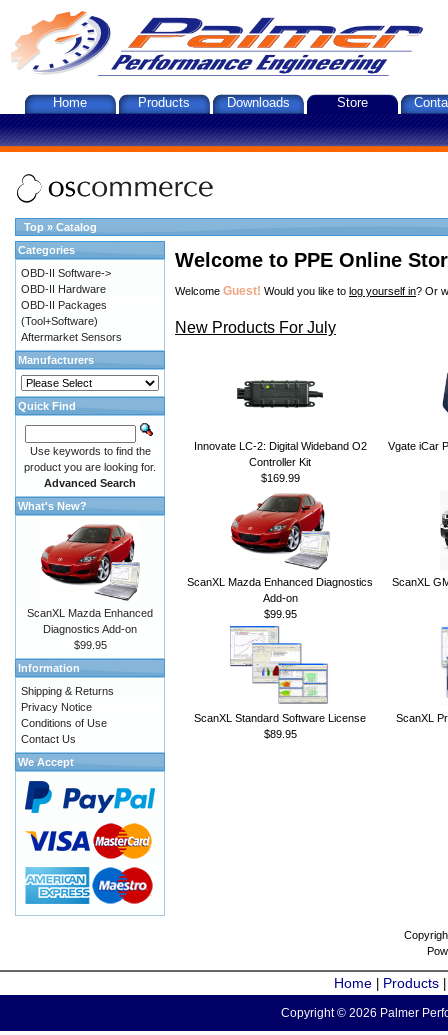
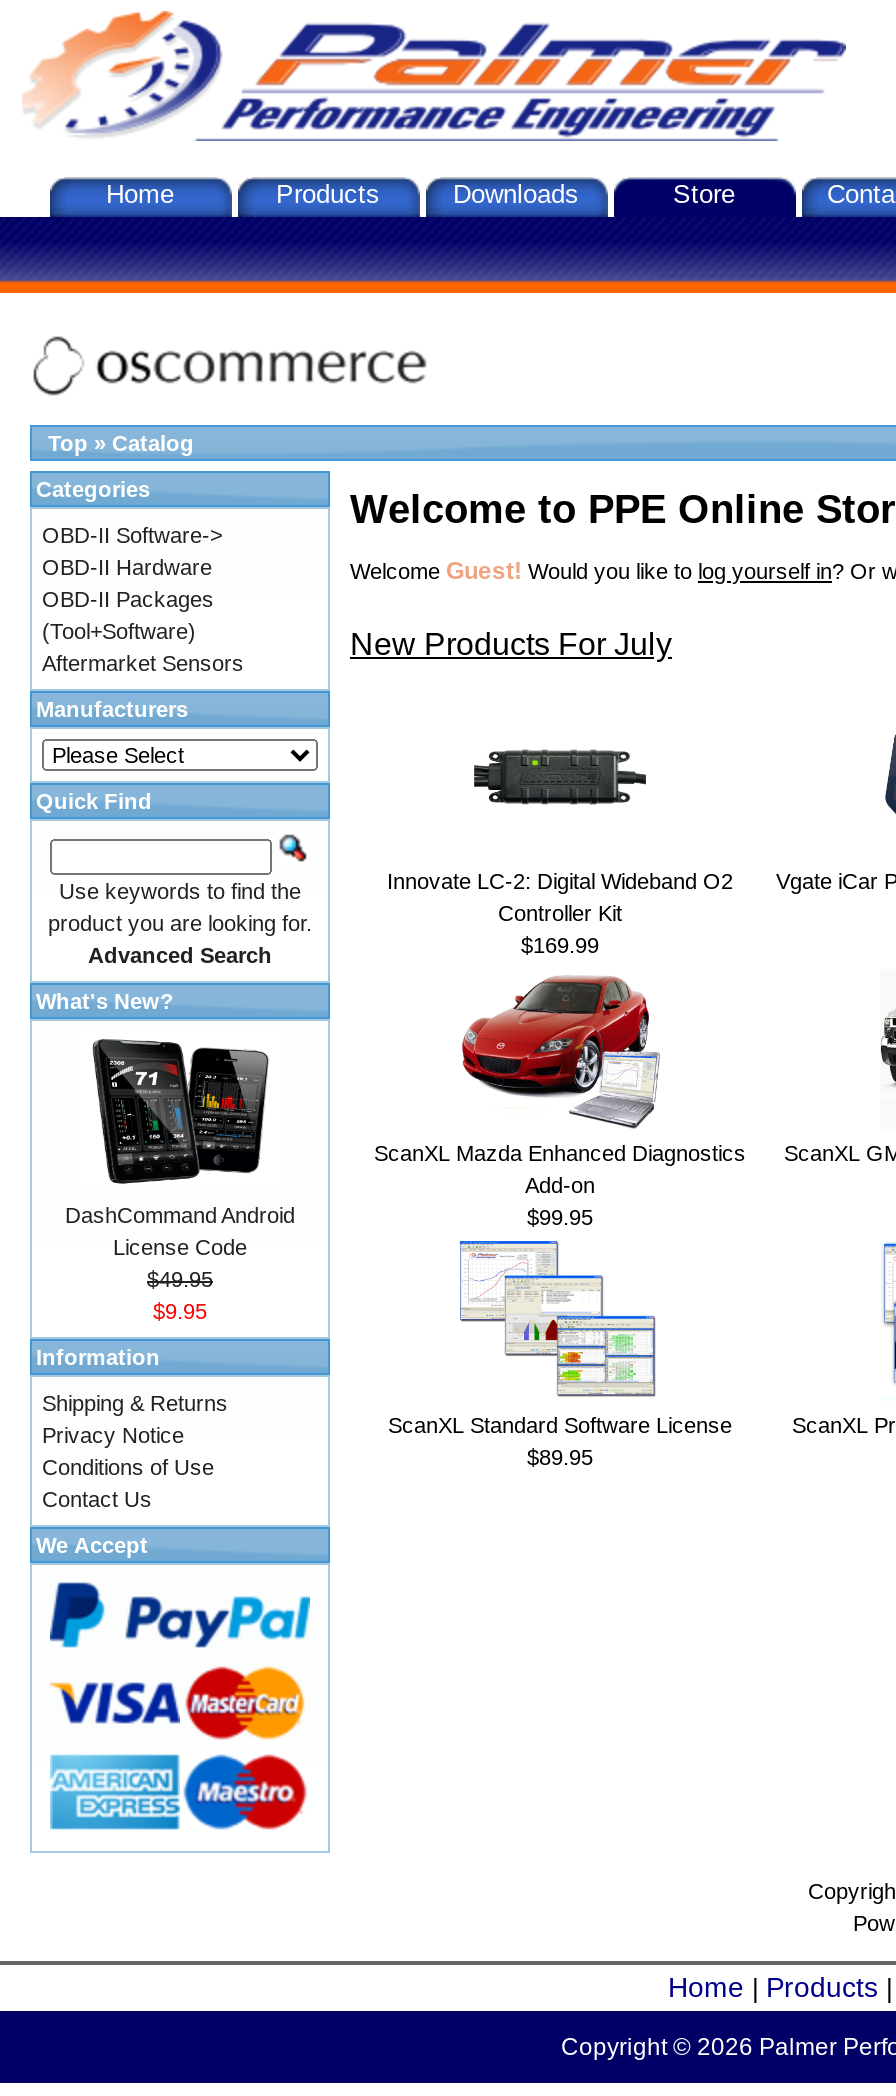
- [image]
- ScanXL Mazda Enhanced
- Diagnostics Add-on
- $99.95
+ [image]
+ DashCommand Android
+ License Code
+ $49.95
+ $9.95
